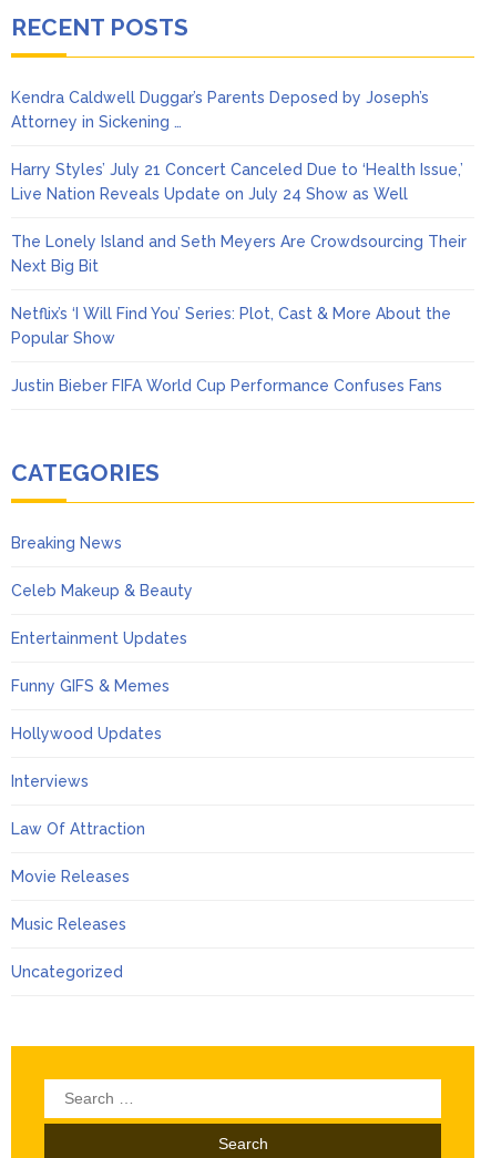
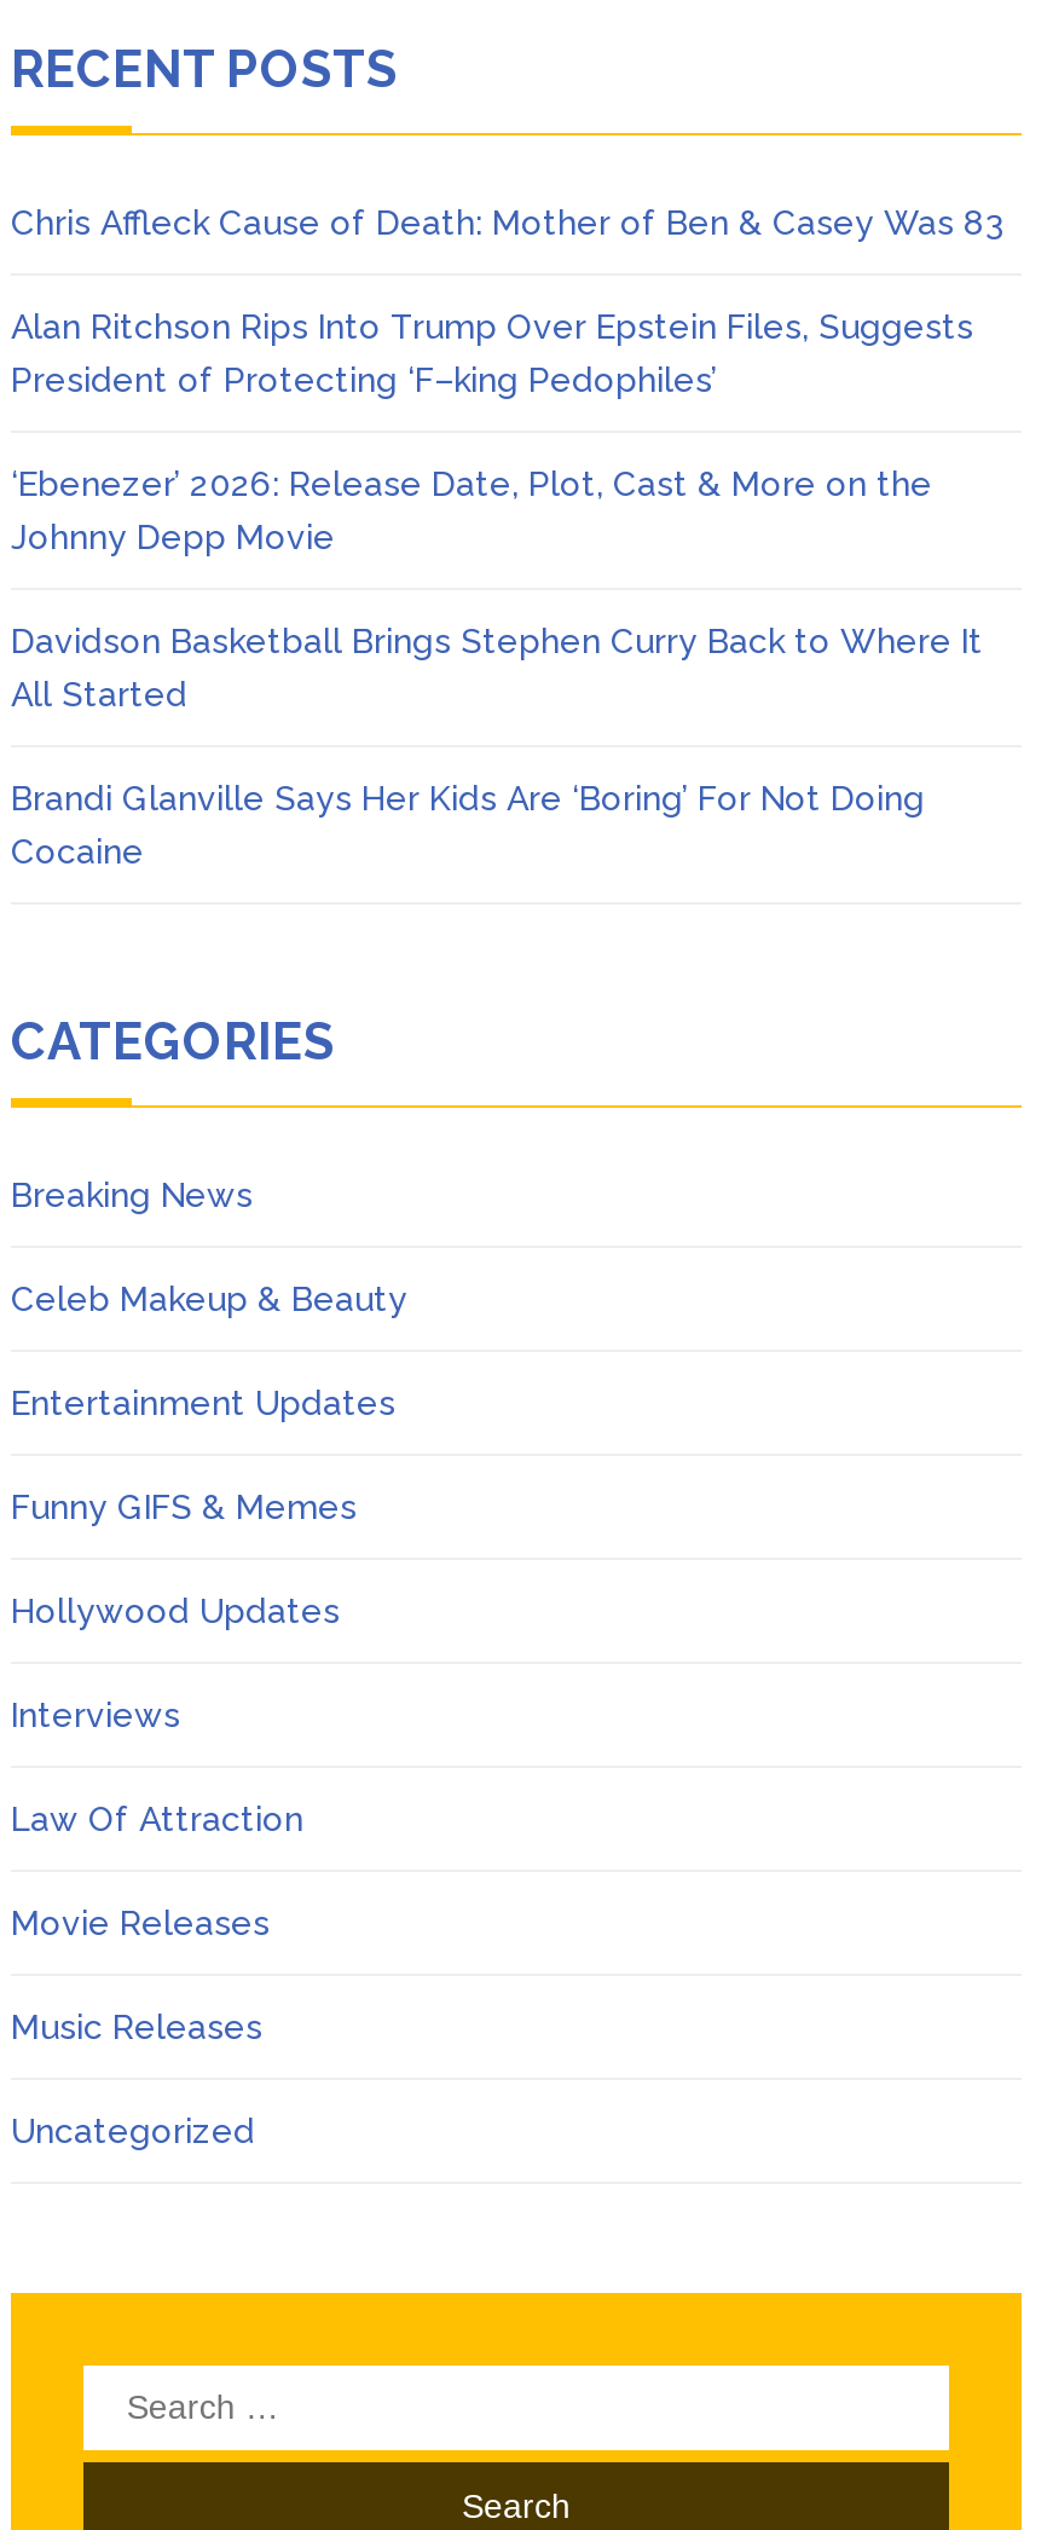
- Kendra Caldwell Duggar’s Parents Deposed by Joseph’s
- Attorney in Sickening …
+ Chris Affleck Cause of Death: Mother of Ben & Casey Was 83

- Harry Styles’ July 21 Concert Canceled Due to ‘Health Issue,’
- Live Nation Reveals Update on July 24 Show as Well
+ Alan Ritchson Rips Into Trump Over Epstein Files, Suggests
+ President of Protecting ‘F–king Pedophiles’

- The Lonely Island and Seth Meyers Are Crowdsourcing Their
- Next Big Bit
+ ‘Ebenezer’ 2026: Release Date, Plot, Cast & More on the
+ Johnny Depp Movie

- Netflix’s ‘I Will Find You’ Series: Plot, Cast & More About the
- Popular Show
+ Davidson Basketball Brings Stephen Curry Back to Where It
+ All Started

- Justin Bieber FIFA World Cup Performance Confuses Fans
+ Brandi Glanville Says Her Kids Are ‘Boring’ For Not Doing
+ Cocaine
